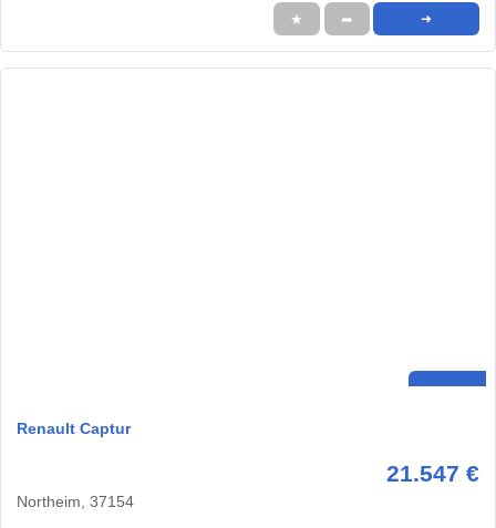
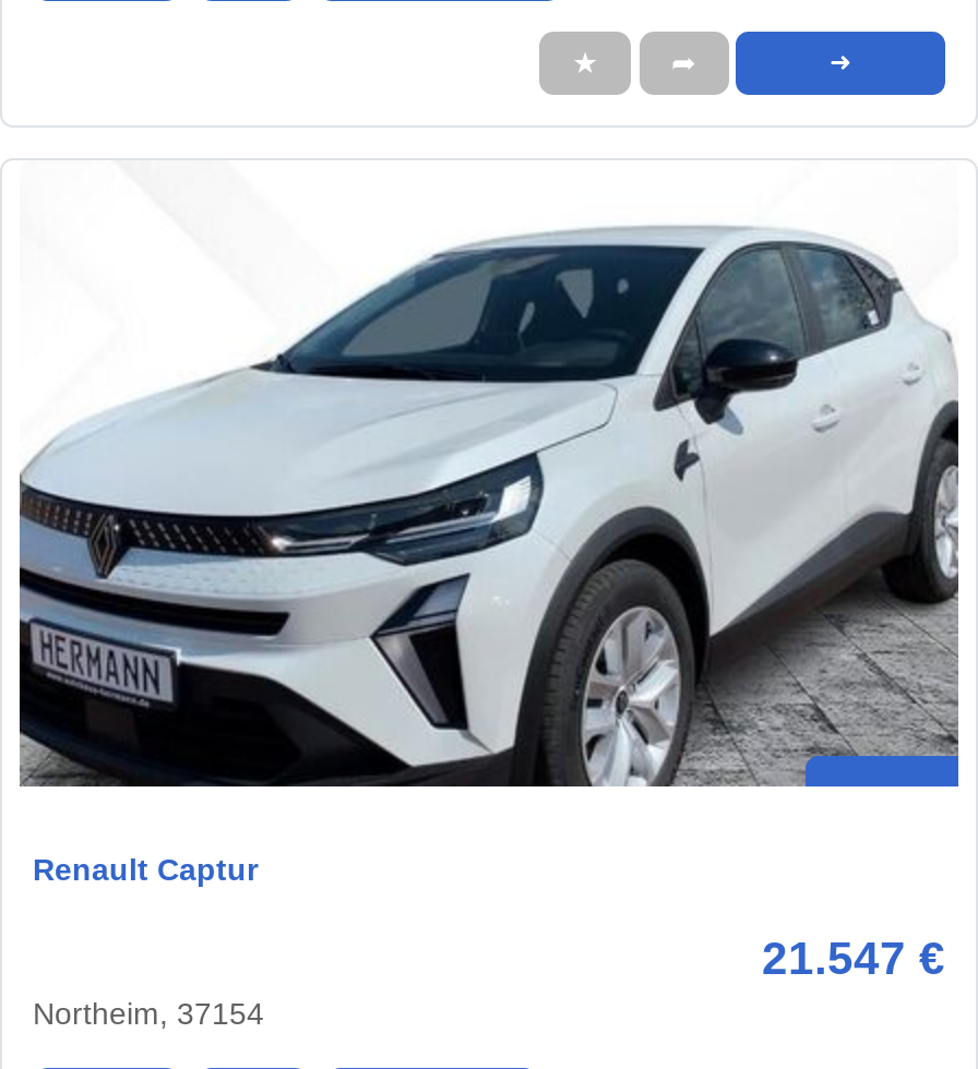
+ [image]
